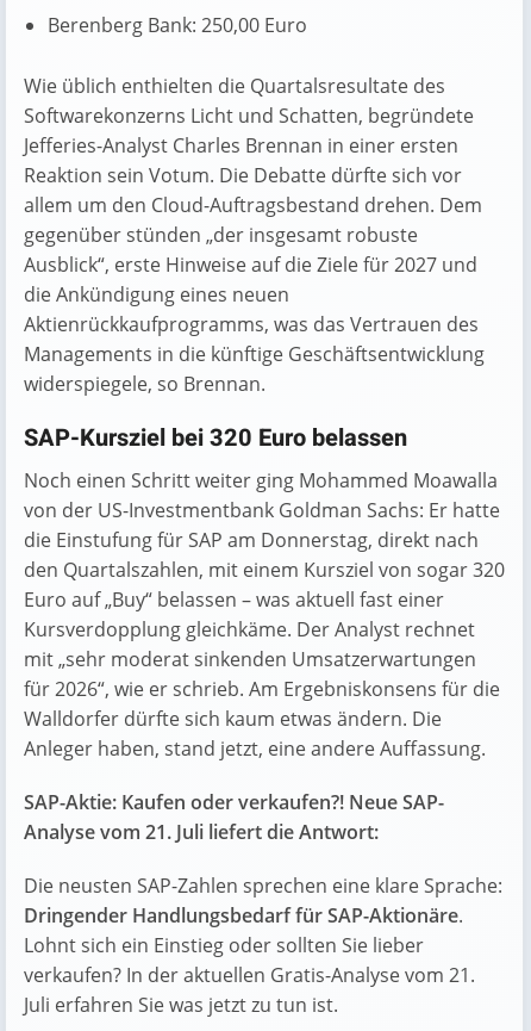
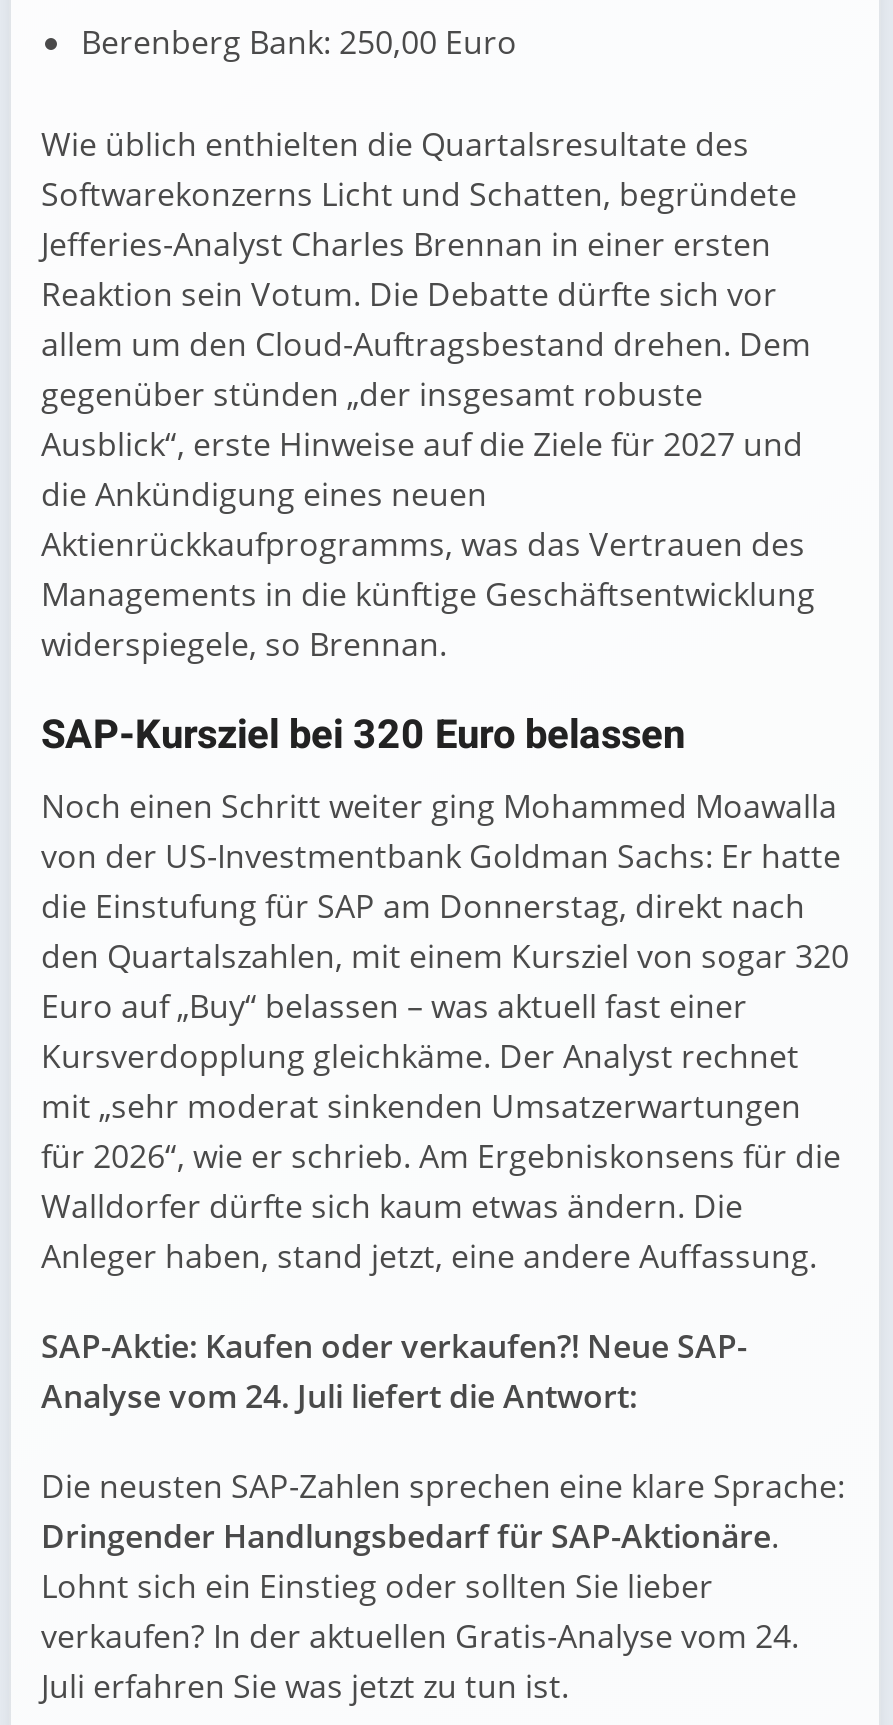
- Analyse vom 21. Juli liefert die Antwort:
+ Analyse vom 24. Juli liefert die Antwort:

- verkaufen? In der aktuellen Gratis-Analyse vom 21.
+ verkaufen? In der aktuellen Gratis-Analyse vom 24.
